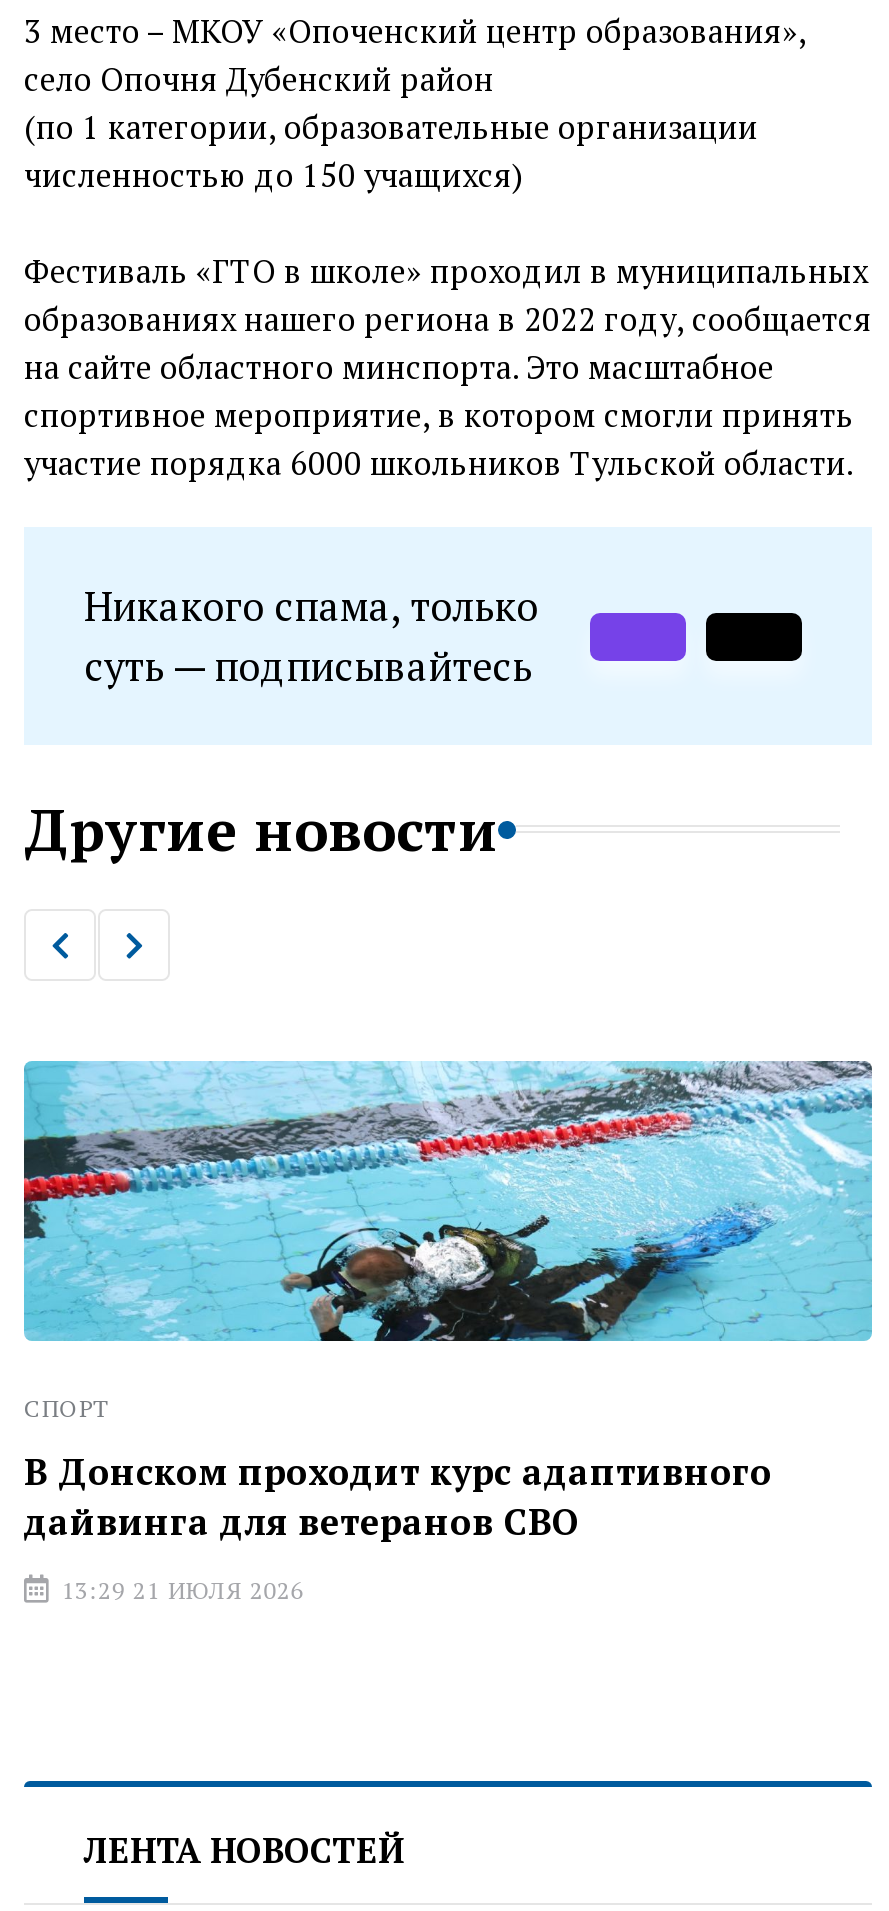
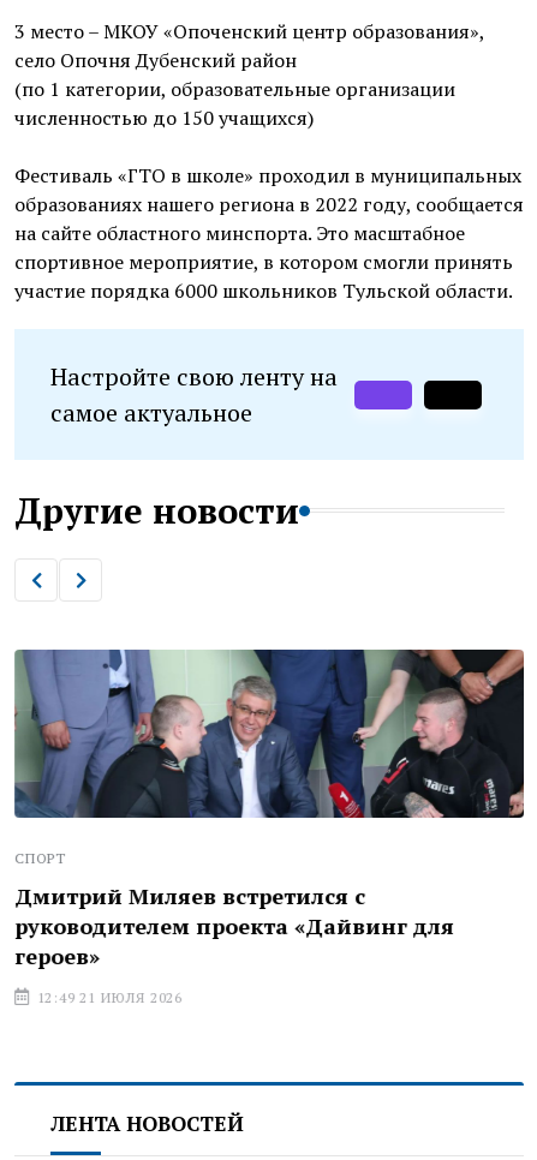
- Никакого спама, только
- суть — подписывайтесь
+ Настройте свою ленту на
+ самое актуальное

- [image]
+ [image]

- В Донском проходит курс адаптивного
- дайвинга для ветеранов СВО
+ Дмитрий Миляев встретился с
+ руководителем проекта «Дайвинг для
+ героев»

- 13:29 21 ИЮЛЯ 2026
+ 12:49 21 ИЮЛЯ 2026
